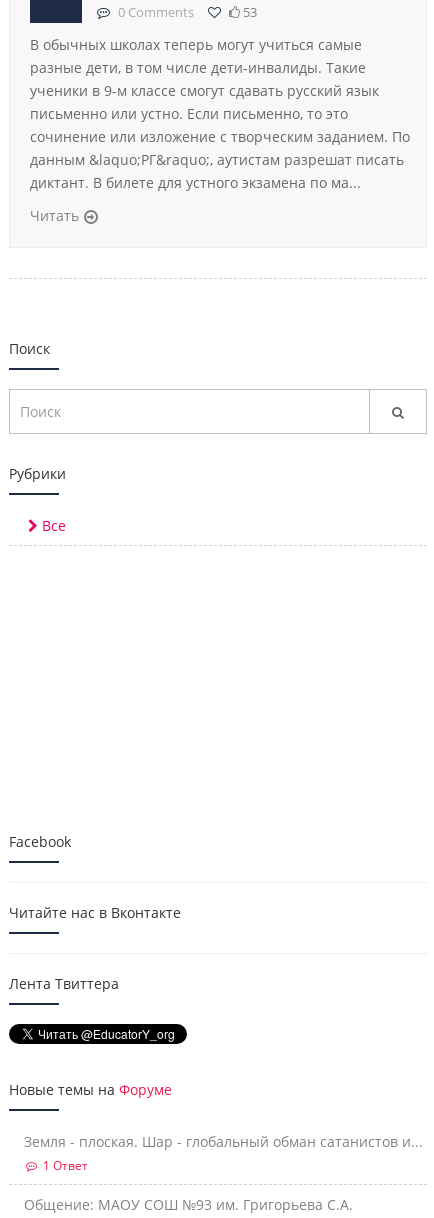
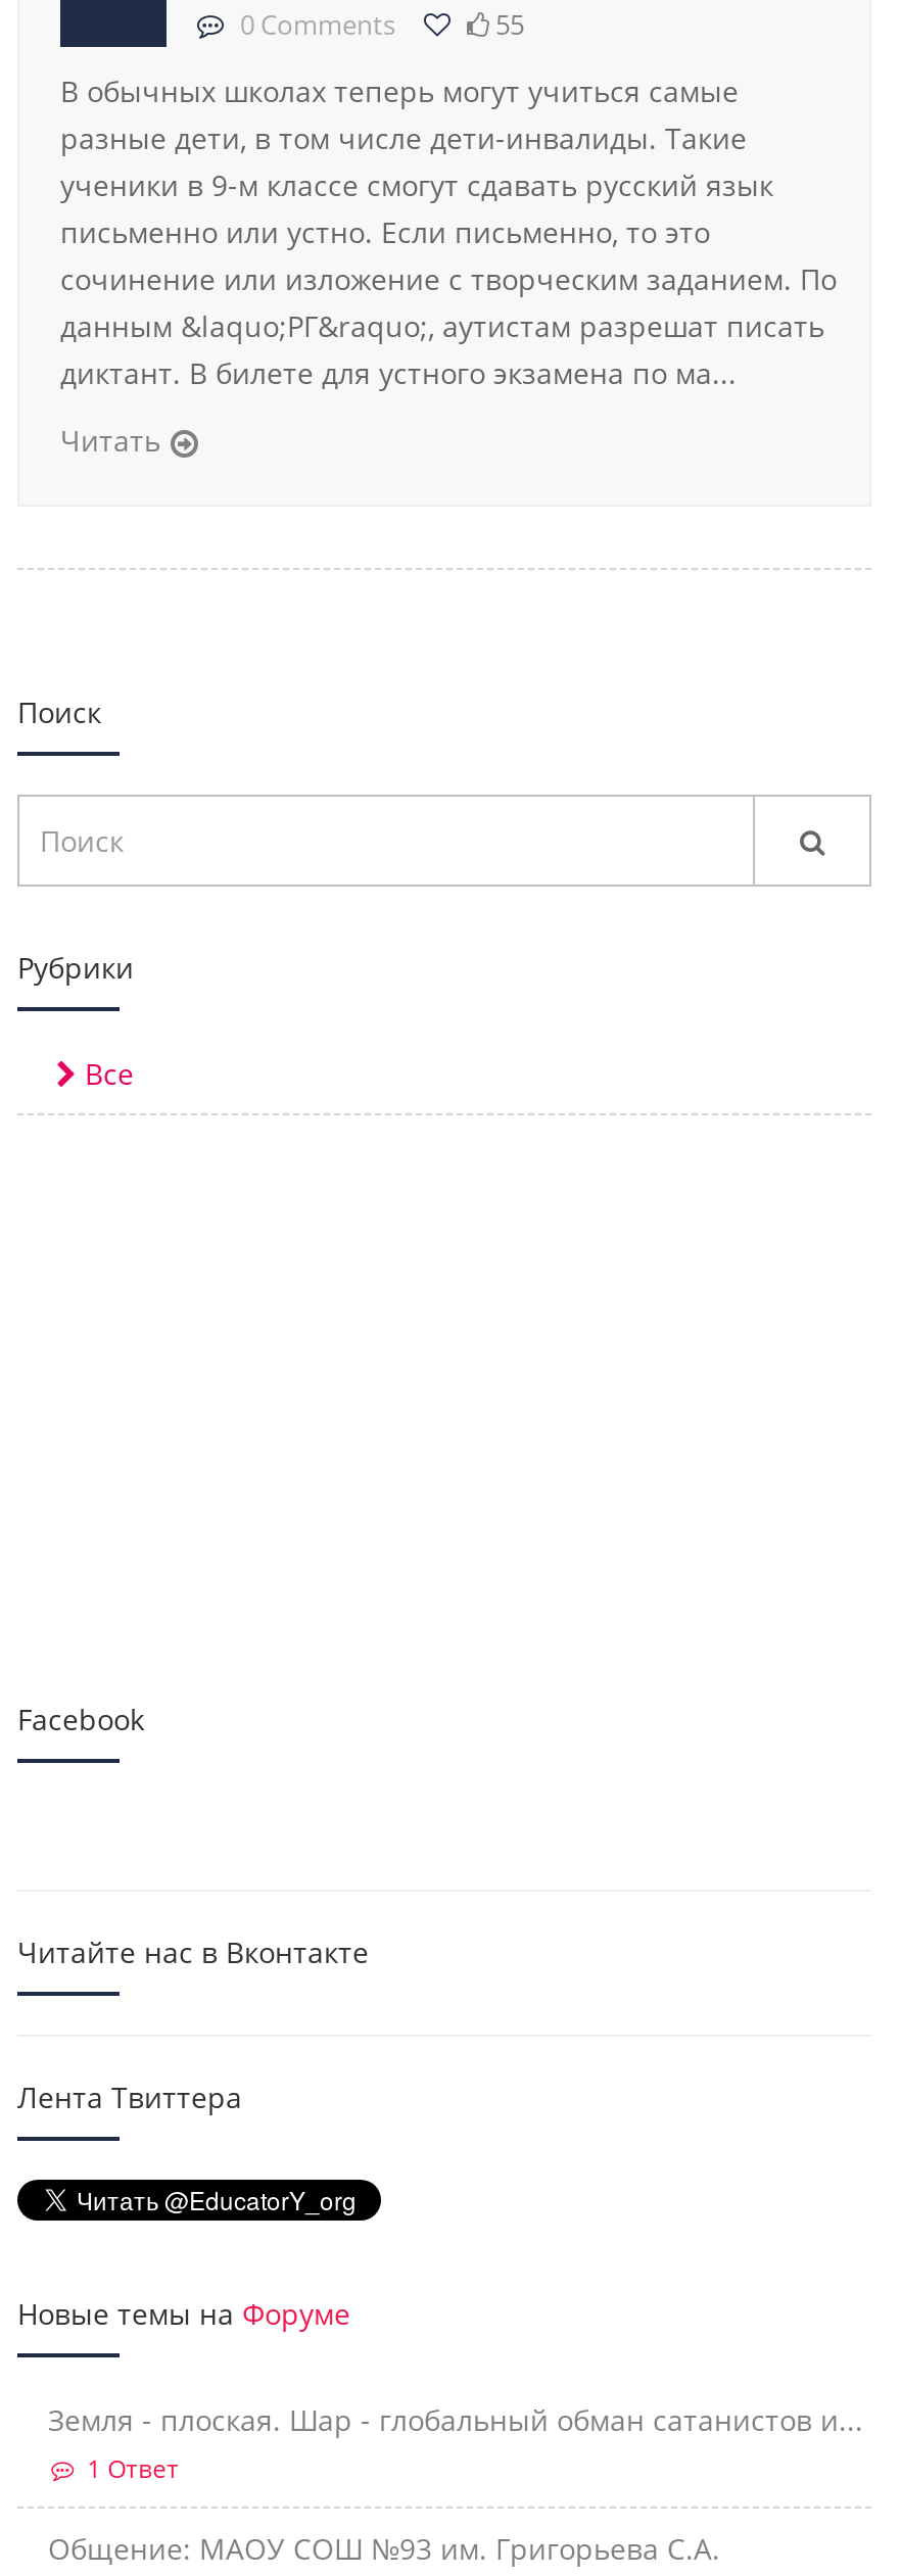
- 53
+ 55
